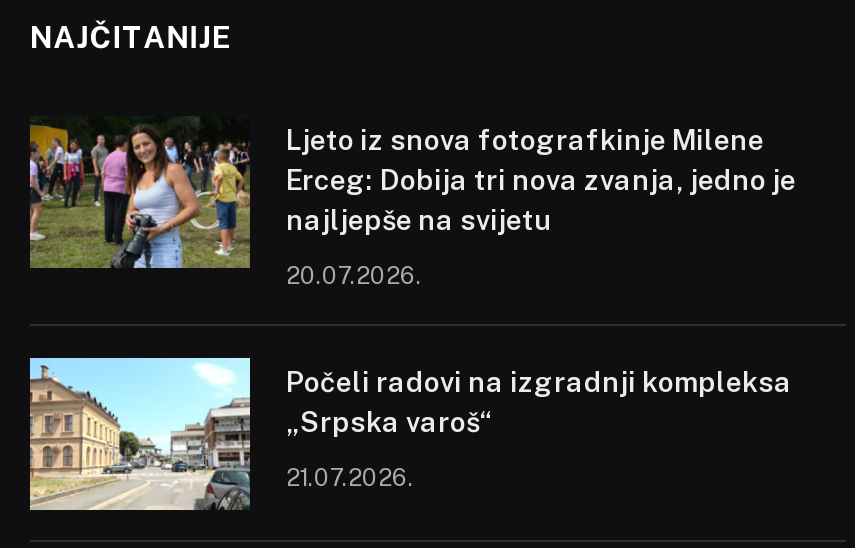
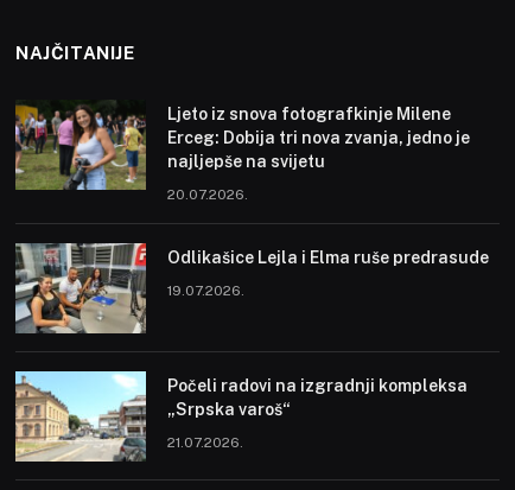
+ [image]
+ Odlikašice Lejla i Elma ruše predrasude
+ 19.07.2026.
